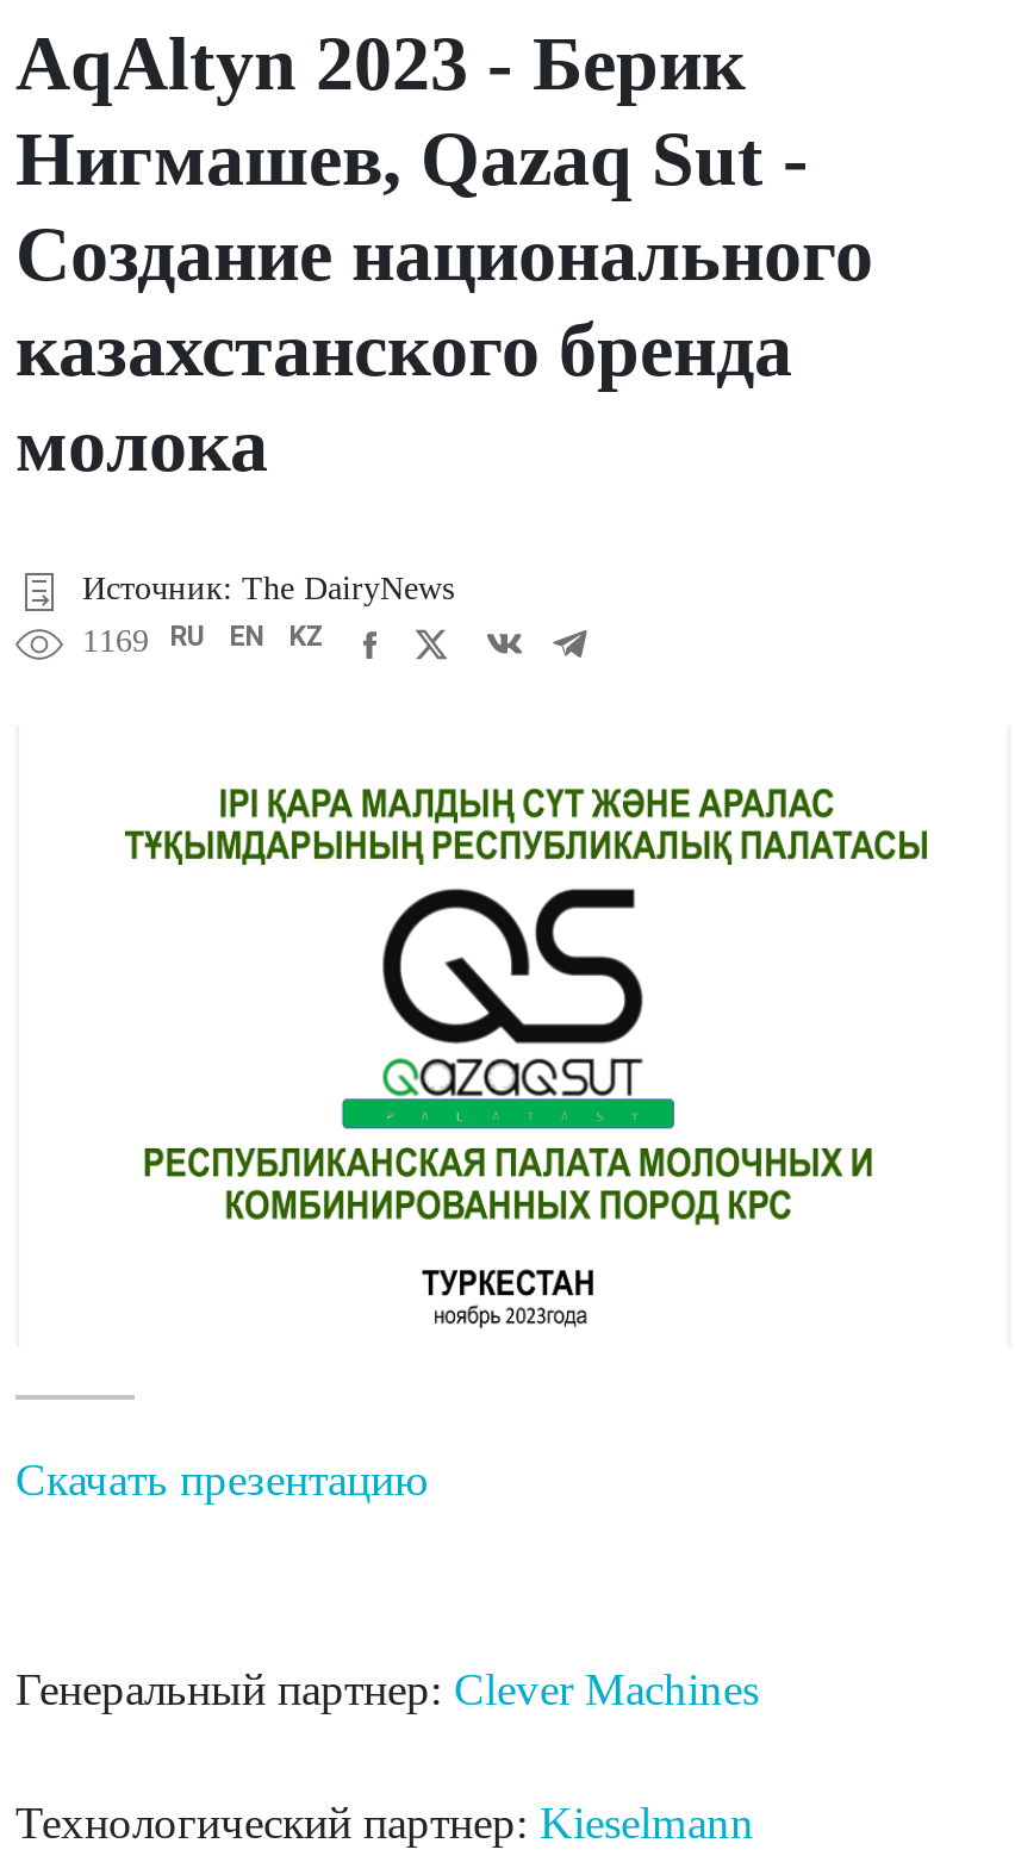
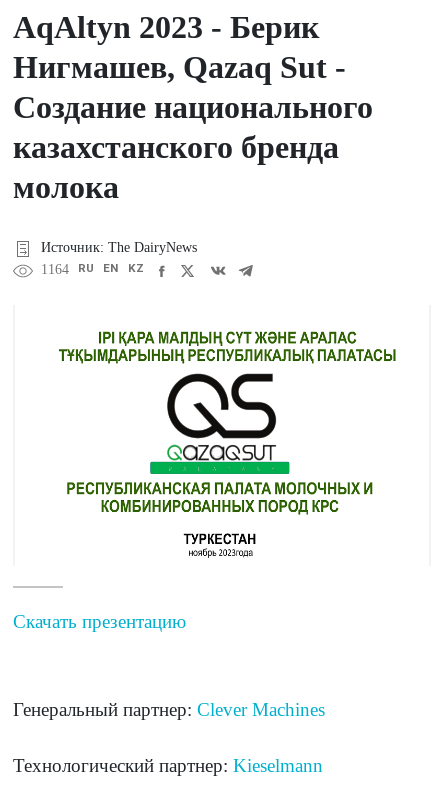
- 1169 RU EN KZ
+ 1164 RU EN KZ
